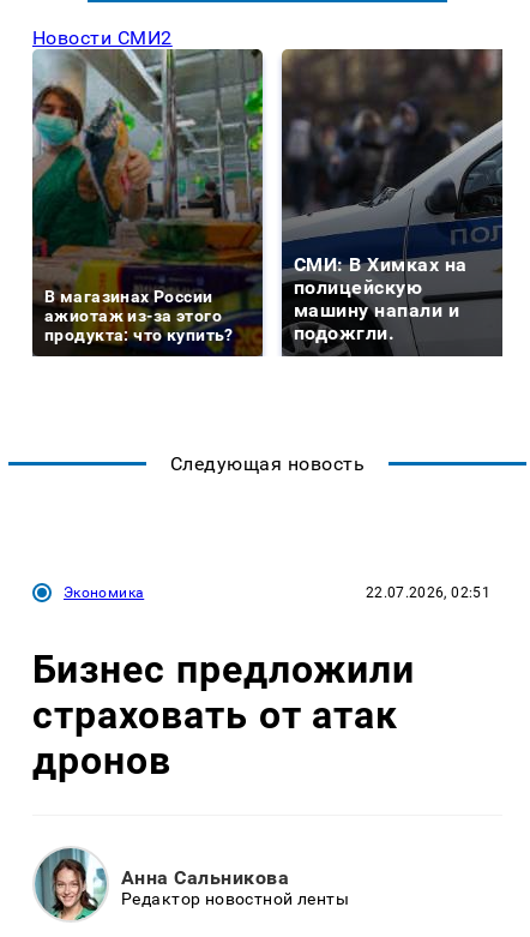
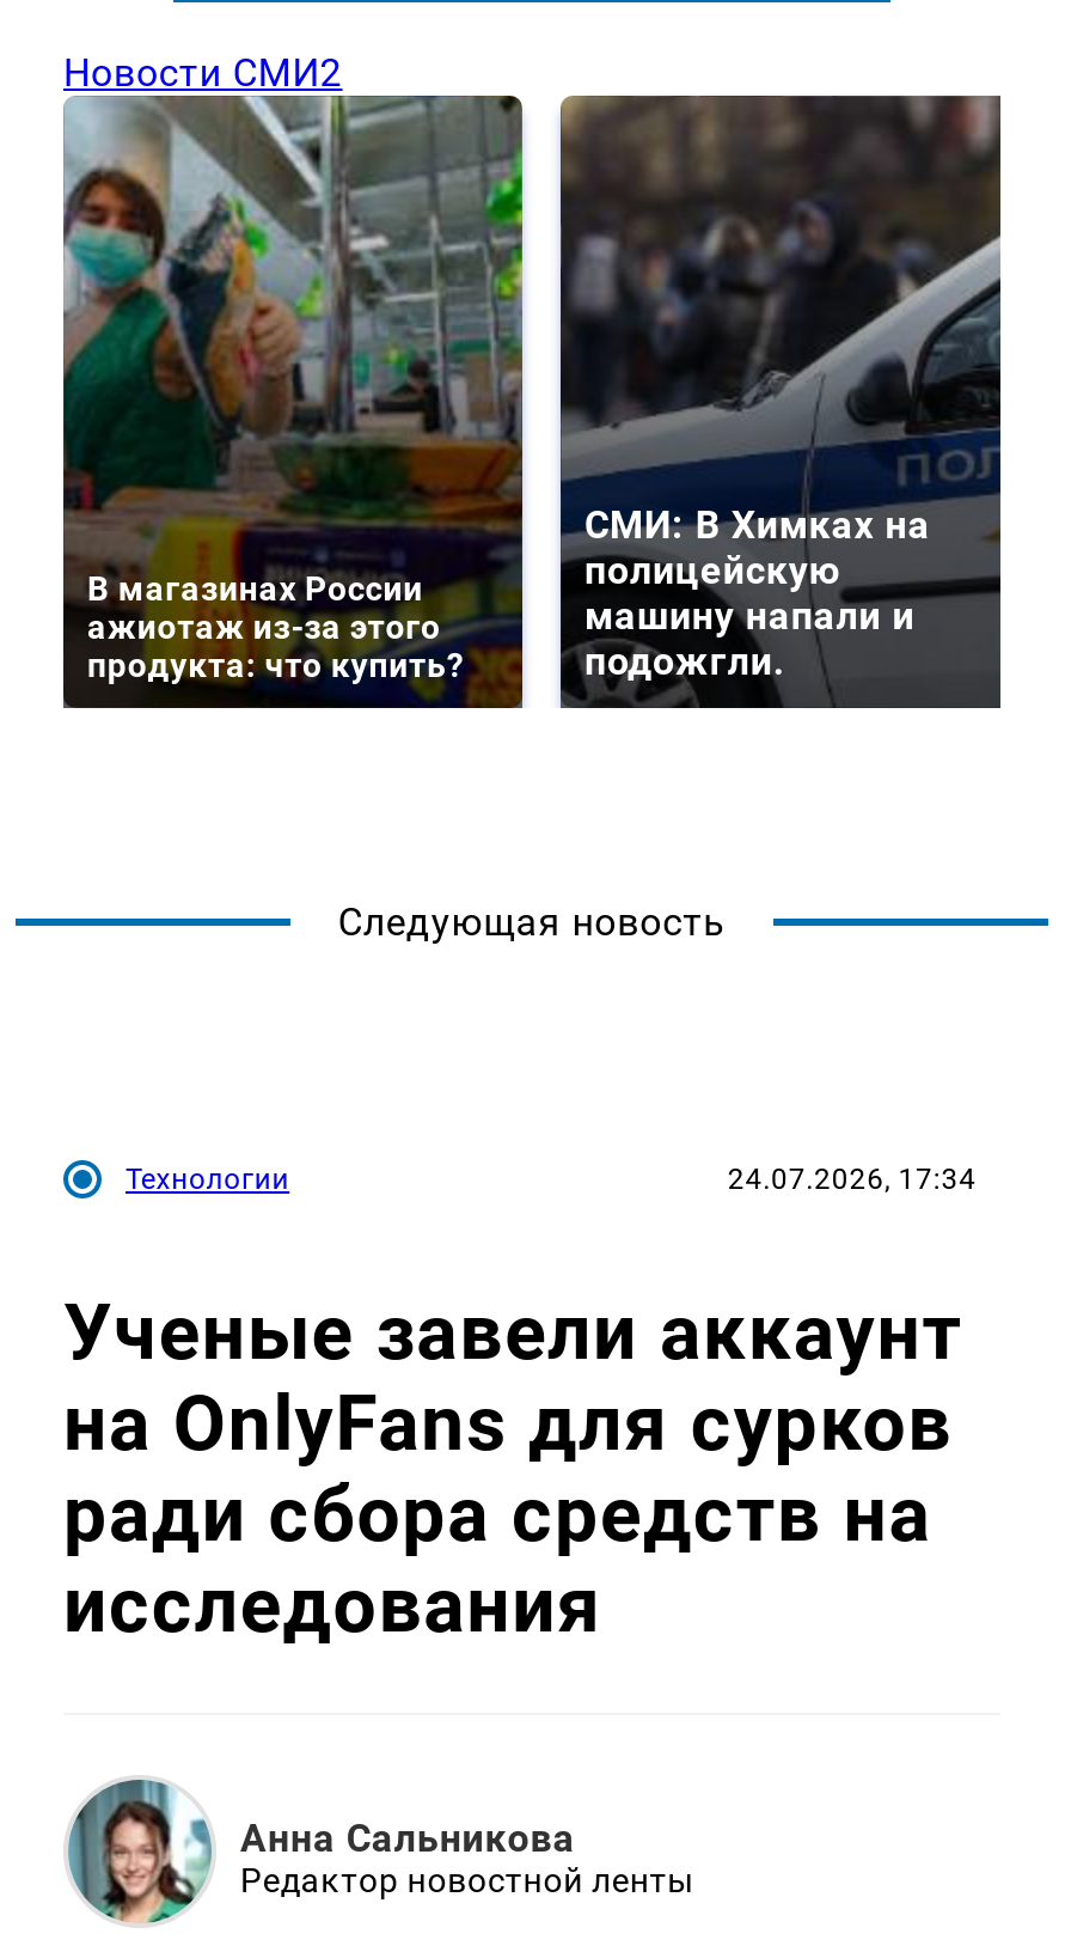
- Экономика
- 22.07.2026, 02:51
+ Технологии
+ 24.07.2026, 17:34

- Бизнес предложили
- страховать от атак
- дронов
+ Ученые завели аккаунт
+ на OnlyFans для сурков
+ ради сбора средств на
+ исследования
